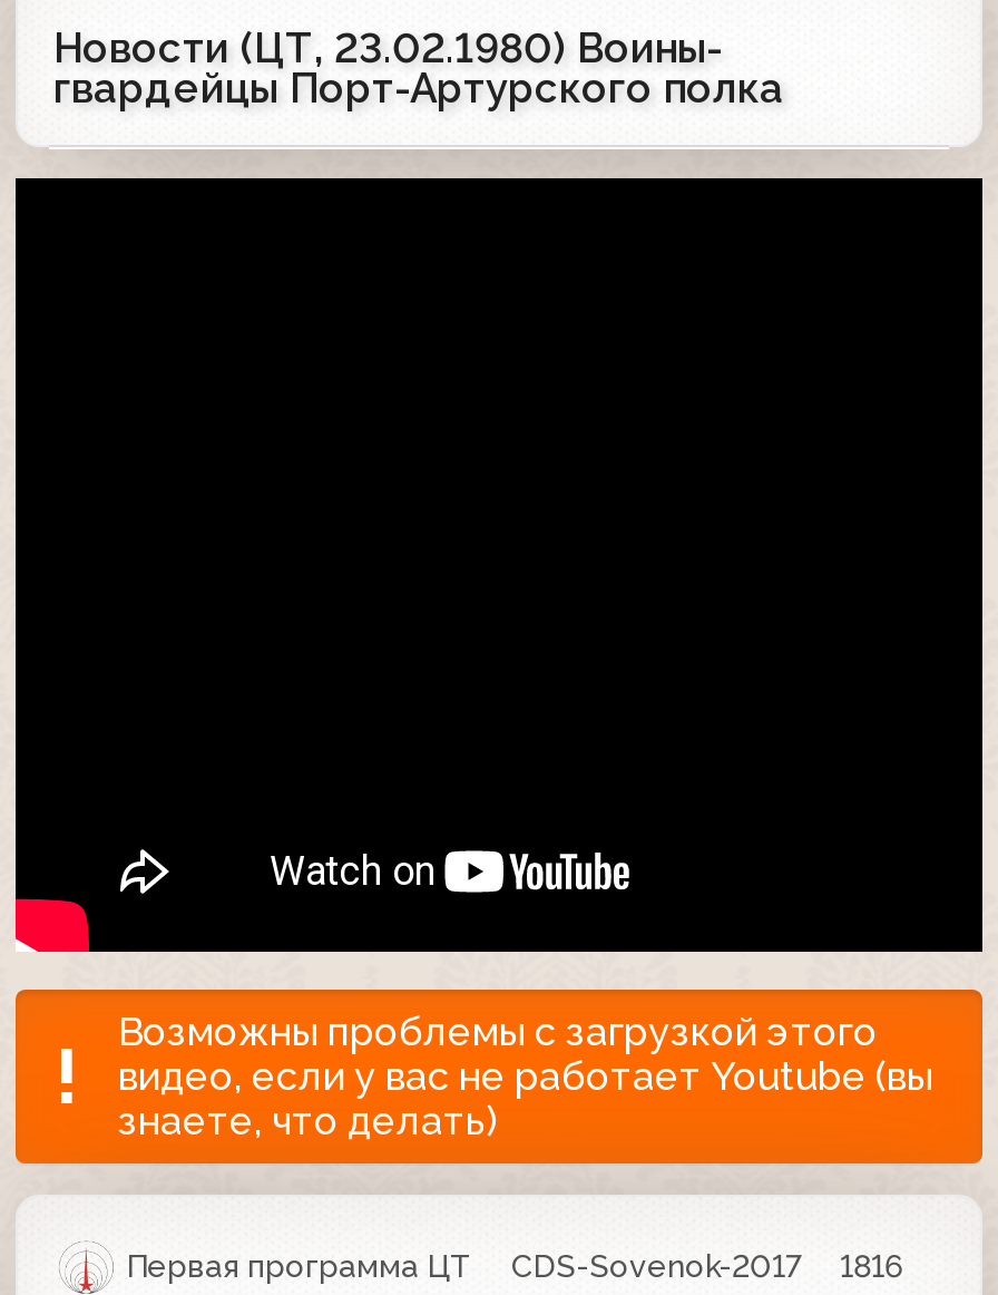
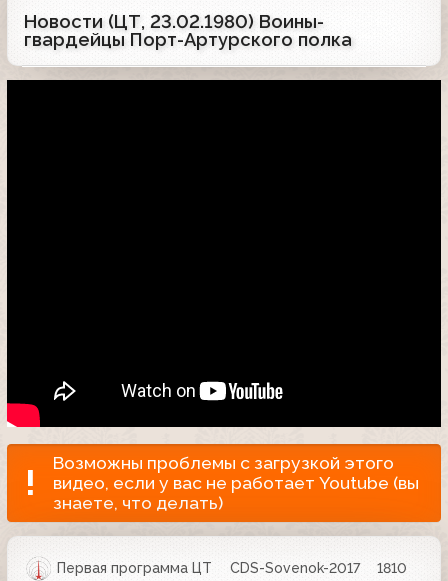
- Первая программа ЦТ CDS-Sovenok-2017 1816
+ Первая программа ЦТ CDS-Sovenok-2017 1810
